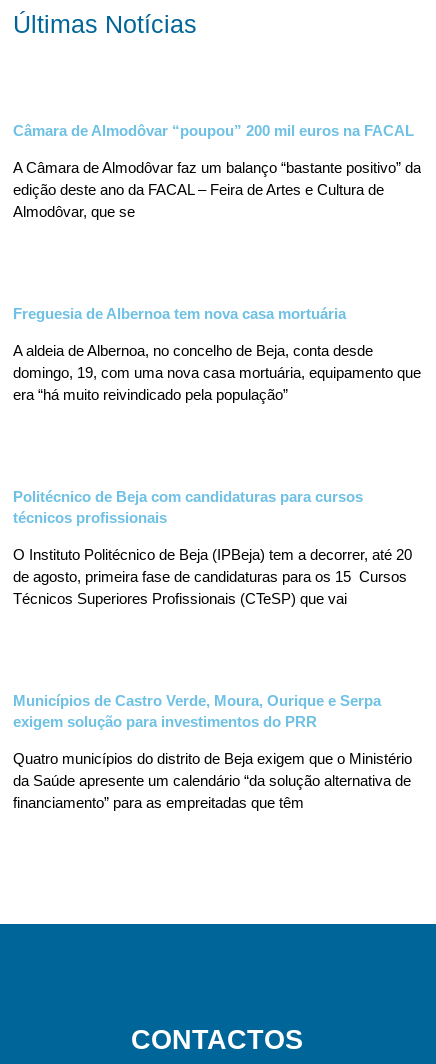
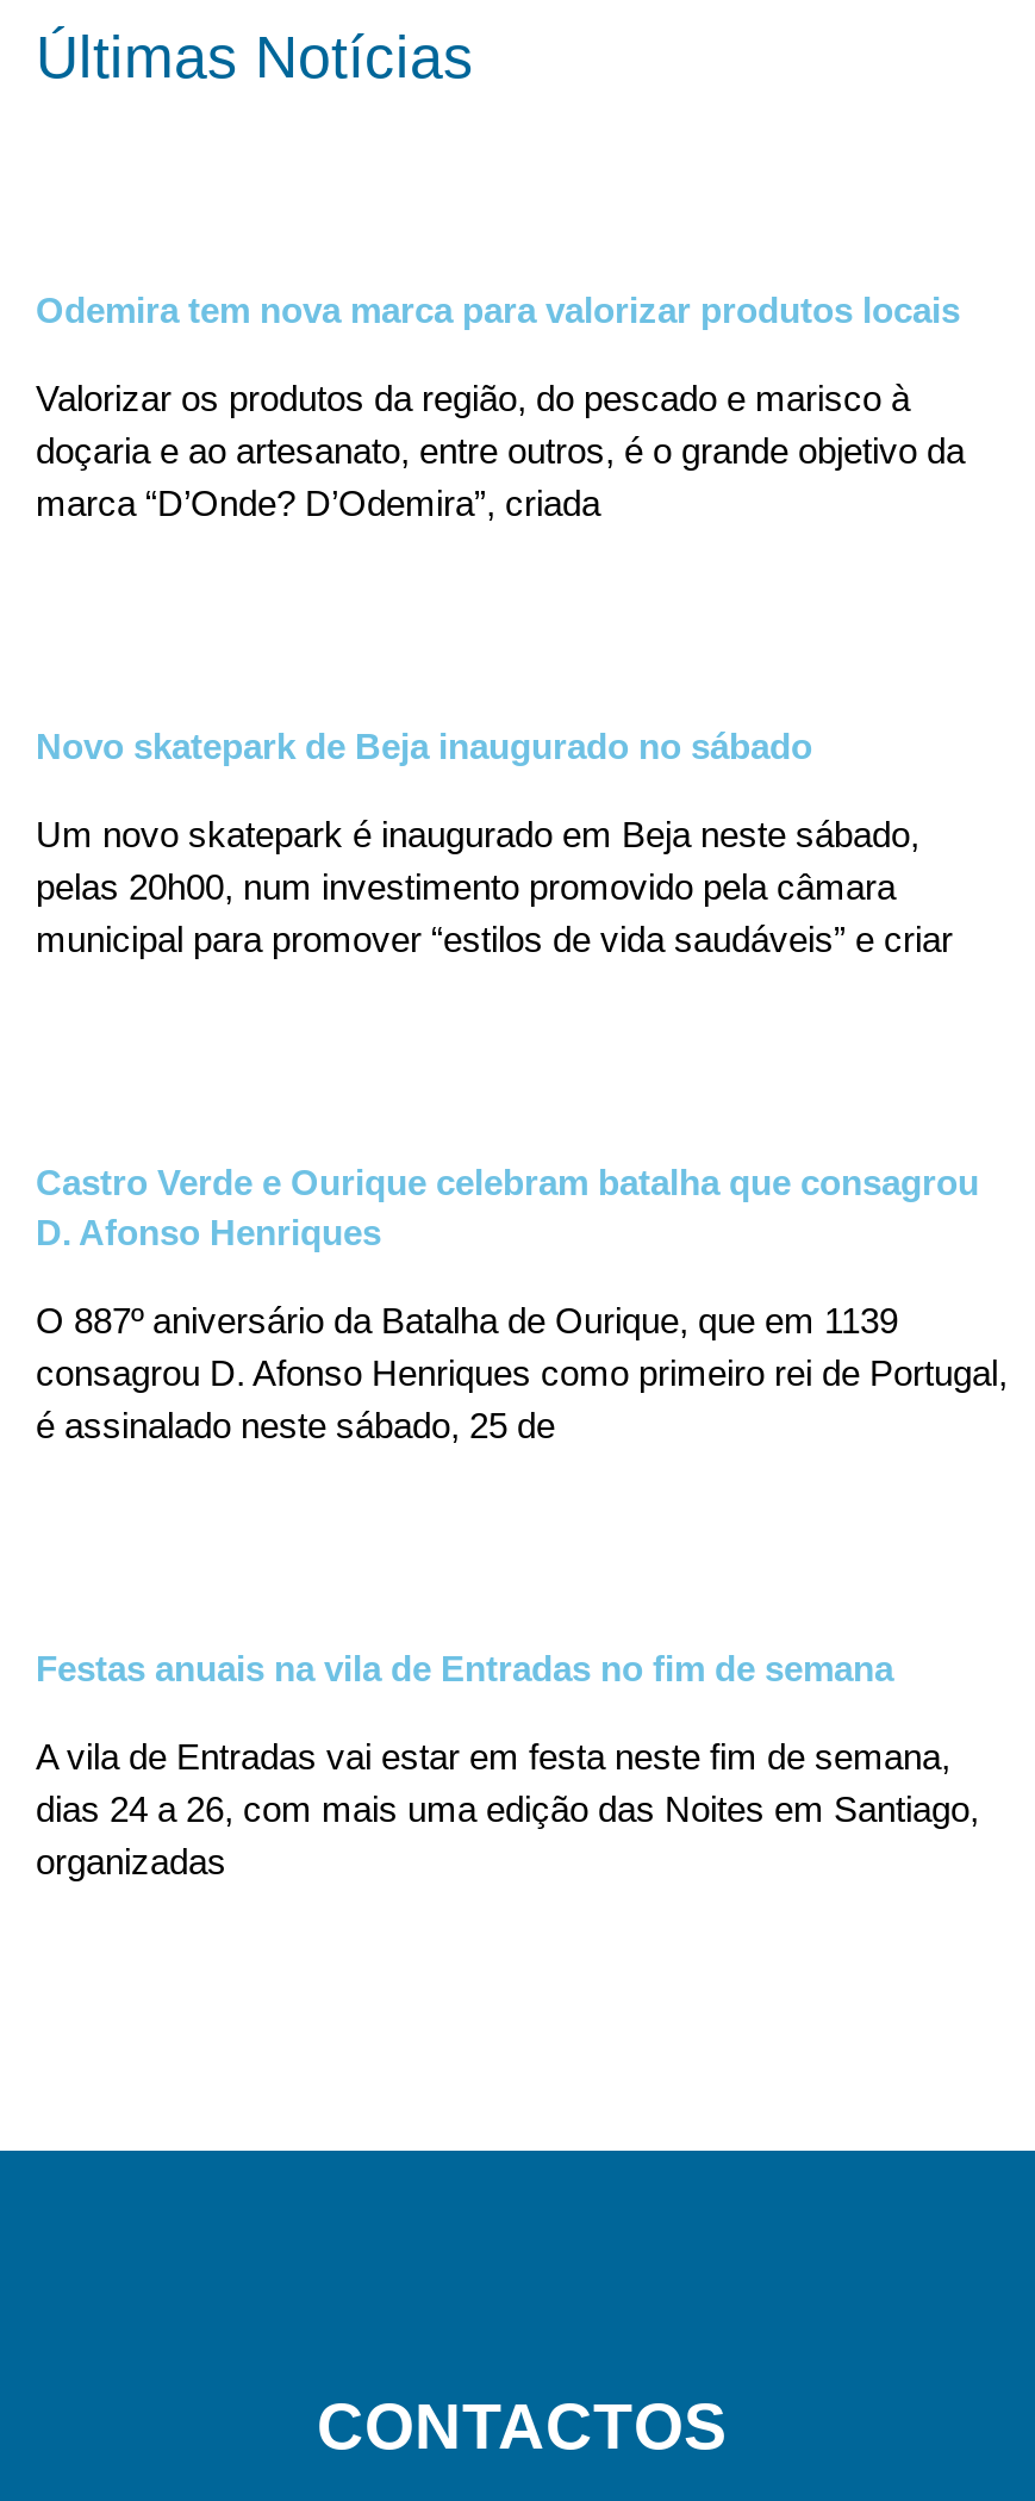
- Câmara de Almodôvar “poupou” 200 mil euros na FACAL
+ Odemira tem nova marca para valorizar produtos locais

- A Câmara de Almodôvar faz um balanço “bastante positivo” da
- edição deste ano da FACAL – Feira de Artes e Cultura de
- Almodôvar, que se
+ Valorizar os produtos da região, do pescado e marisco à
+ doçaria e ao artesanato, entre outros, é o grande objetivo da
+ marca “D’Onde? D’Odemira”, criada

- Freguesia de Albernoa tem nova casa mortuária
+ Novo skatepark de Beja inaugurado no sábado

- A aldeia de Albernoa, no concelho de Beja, conta desde
- domingo, 19, com uma nova casa mortuária, equipamento que
- era “há muito reivindicado pela população”
+ Um novo skatepark é inaugurado em Beja neste sábado,
+ pelas 20h00, num investimento promovido pela câmara
+ municipal para promover “estilos de vida saudáveis” e criar

- Politécnico de Beja com candidaturas para cursos
- técnicos profissionais
+ Castro Verde e Ourique celebram batalha que consagrou
+ D. Afonso Henriques

- O Instituto Politécnico de Beja (IPBeja) tem a decorrer, até 20
- de agosto, primeira fase de candidaturas para os 15 Cursos
- Técnicos Superiores Profissionais (CTeSP) que vai
+ O 887º aniversário da Batalha de Ourique, que em 1139
+ consagrou D. Afonso Henriques como primeiro rei de Portugal,
+ é assinalado neste sábado, 25 de

- Municípios de Castro Verde, Moura, Ourique e Serpa
- exigem solução para investimentos do PRR
+ Festas anuais na vila de Entradas no fim de semana

- Quatro municípios do distrito de Beja exigem que o Ministério
- da Saúde apresente um calendário “da solução alternativa de
- financiamento” para as empreitadas que têm
+ A vila de Entradas vai estar em festa neste fim de semana,
+ dias 24 a 26, com mais uma edição das Noites em Santiago,
+ organizadas
